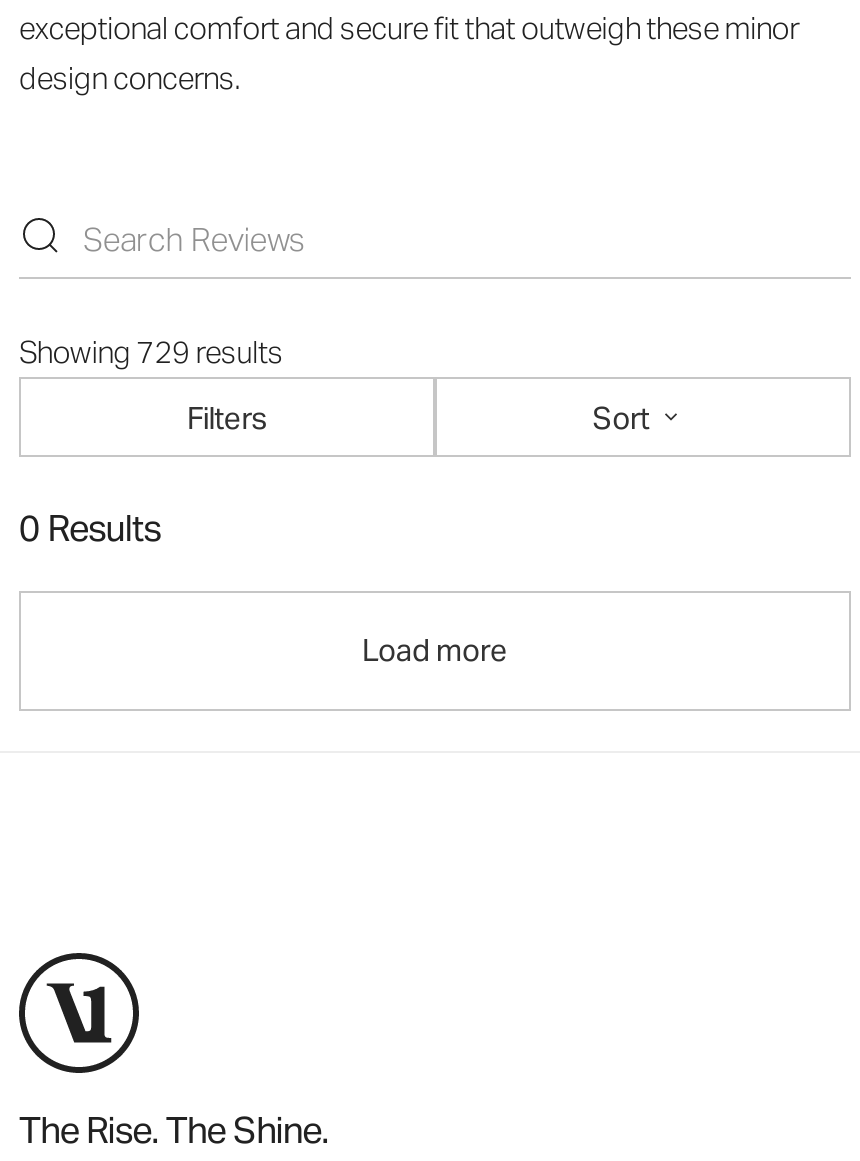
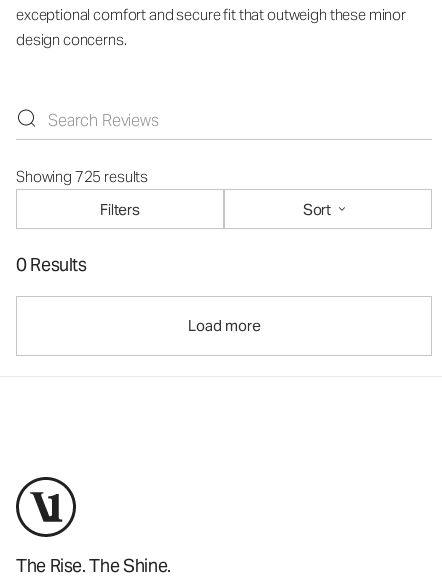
- Showing 729 results
+ Showing 725 results
